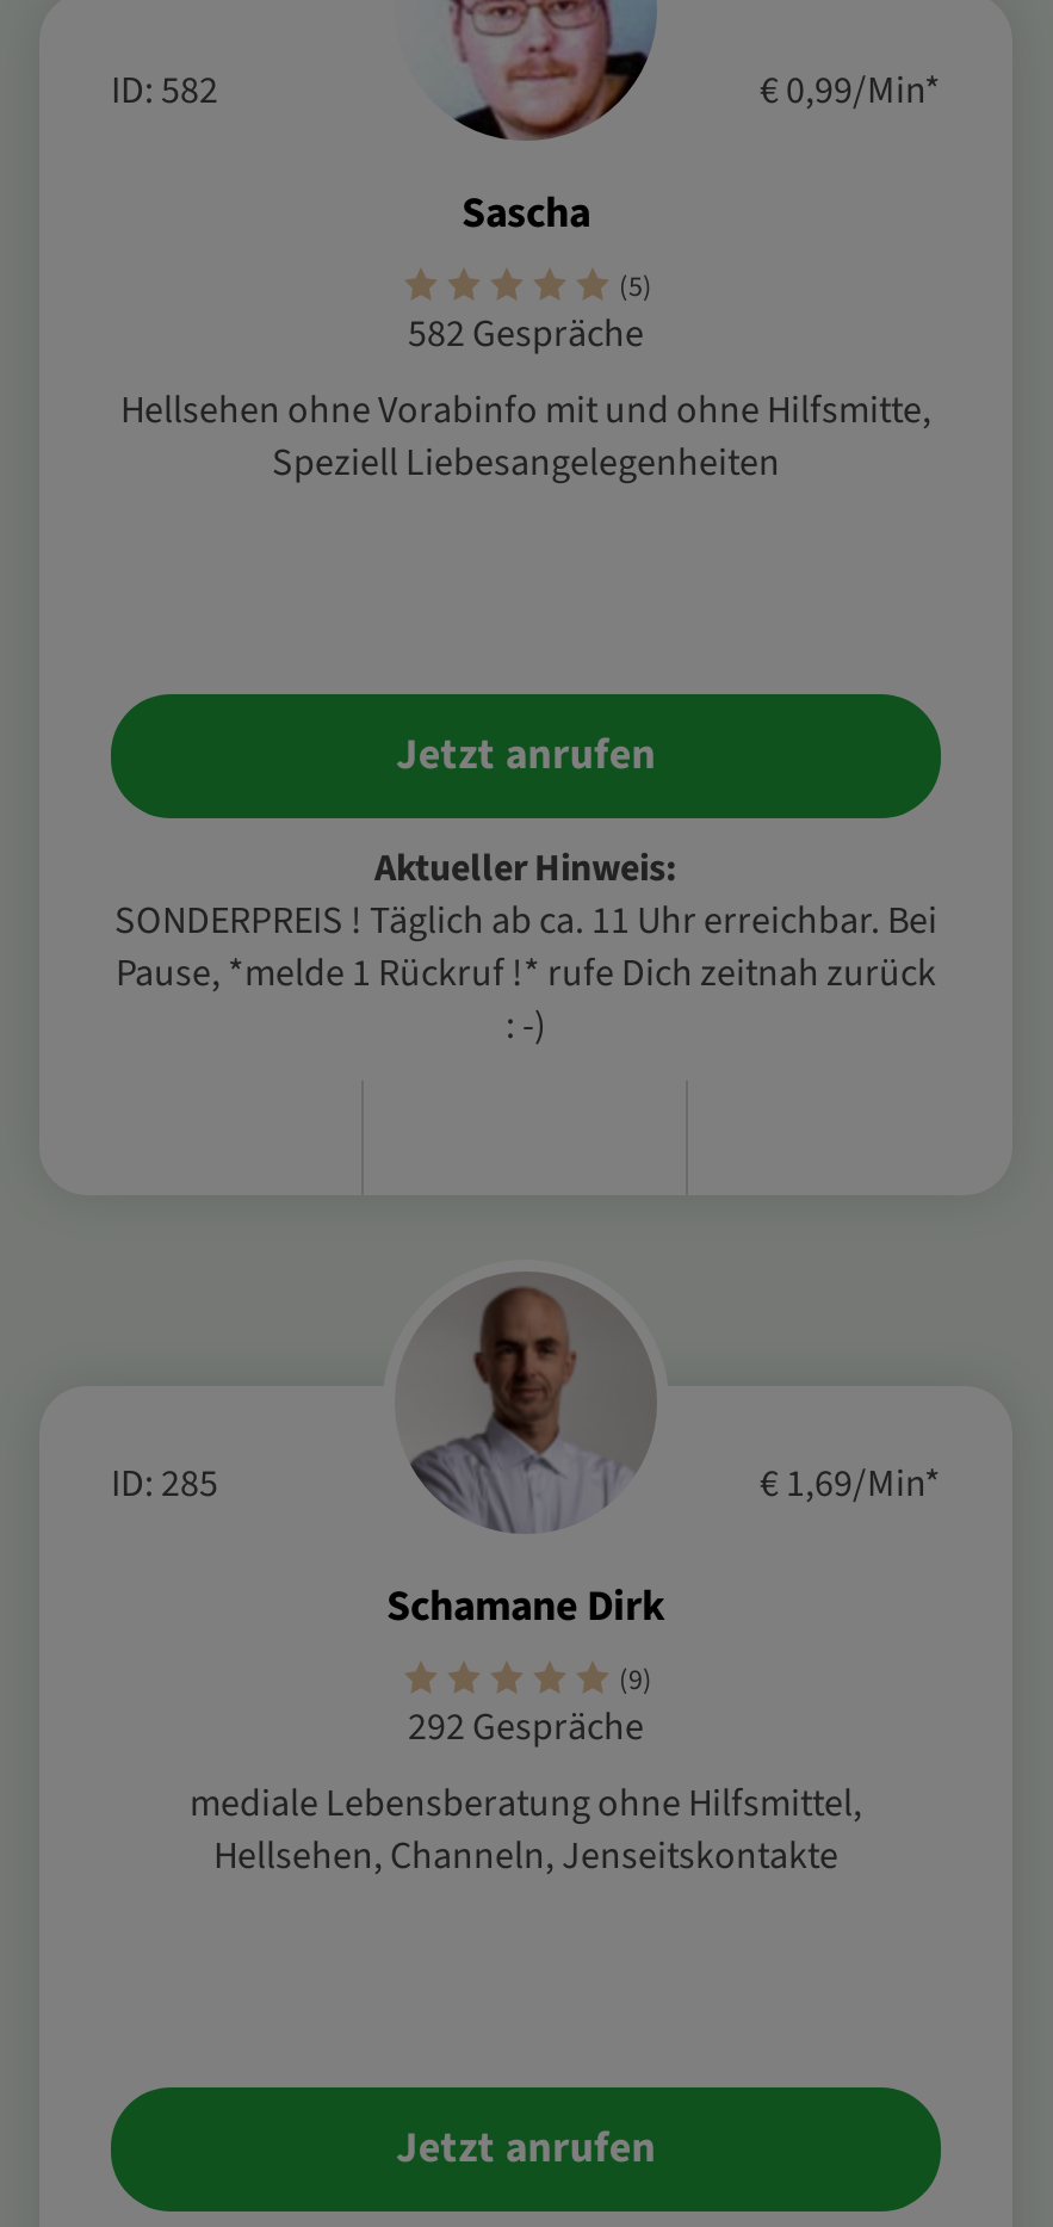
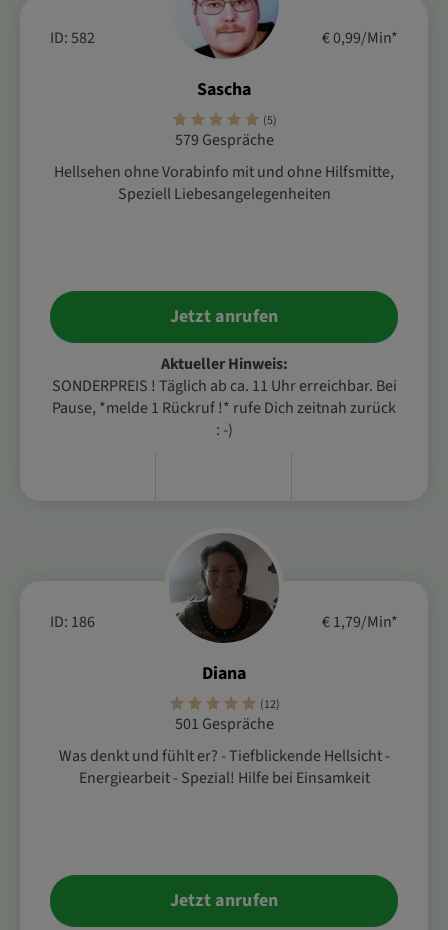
- 582 Gespräche
+ 579 Gespräche

- [image]
- Schamane Dirk
- (9)
+ [image]
+ Diana
+ (12)

- ID: 285
+ ID: 186

- € 1,69/Min*
+ € 1,79/Min*

- 292 Gespräche
+ 501 Gespräche

- mediale Lebensberatung ohne Hilfsmittel,
- Hellsehen, Channeln, Jenseitskontakte
+ Was denkt und fühlt er? - Tiefblickende Hellsicht -
+ Energiearbeit - Spezial! Hilfe bei Einsamkeit
